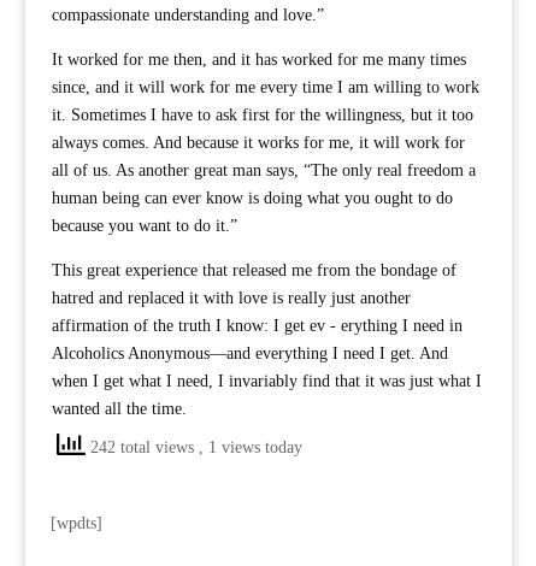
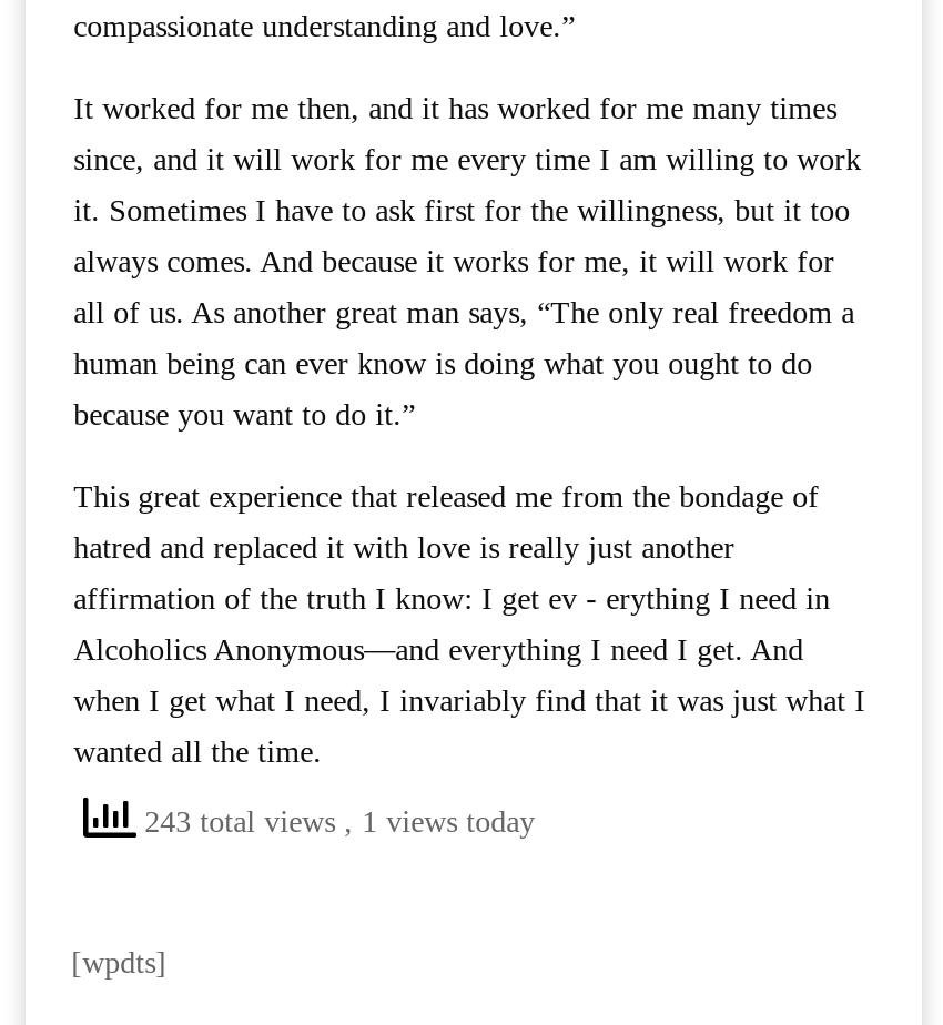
- 242 total views, 1 views today
+ 243 total views, 1 views today
